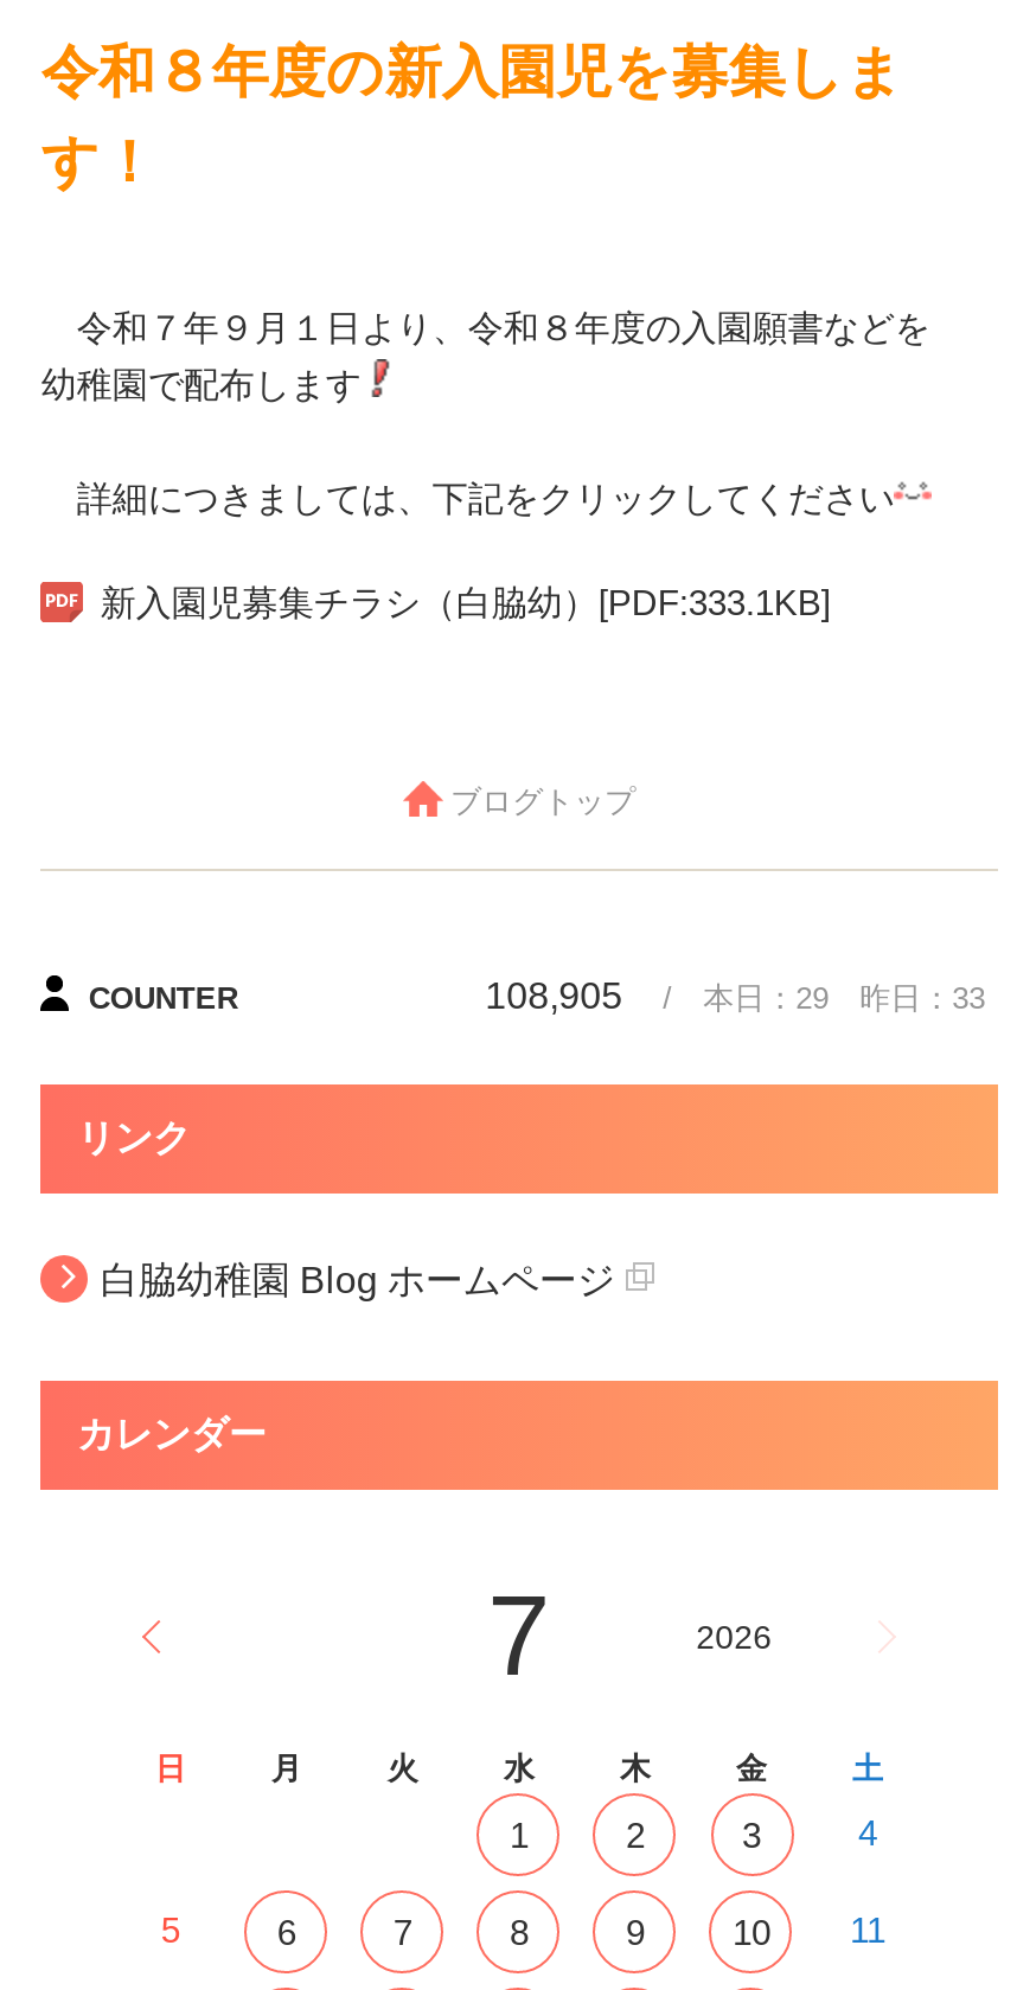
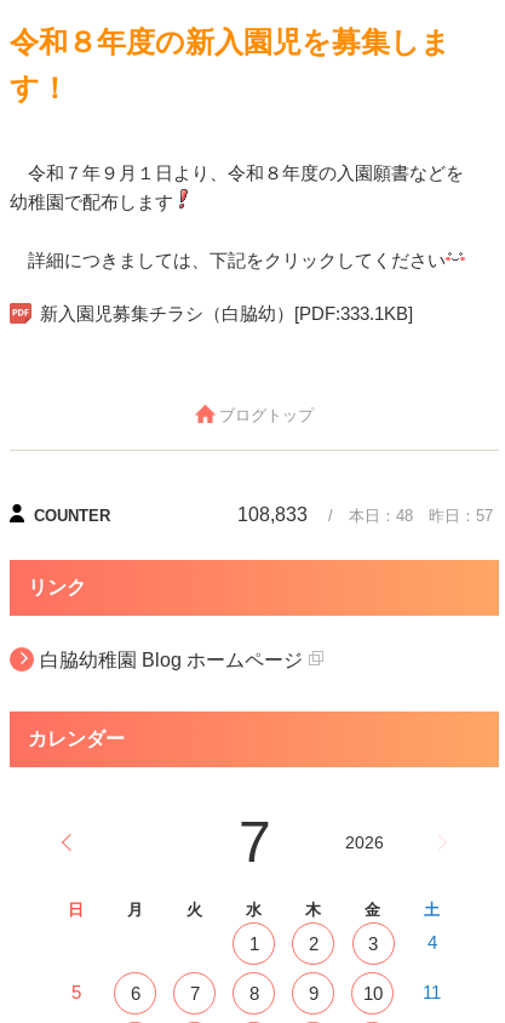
- 108,905 / 本日：29昨日：33
+ 108,833 / 本日：48昨日：57
